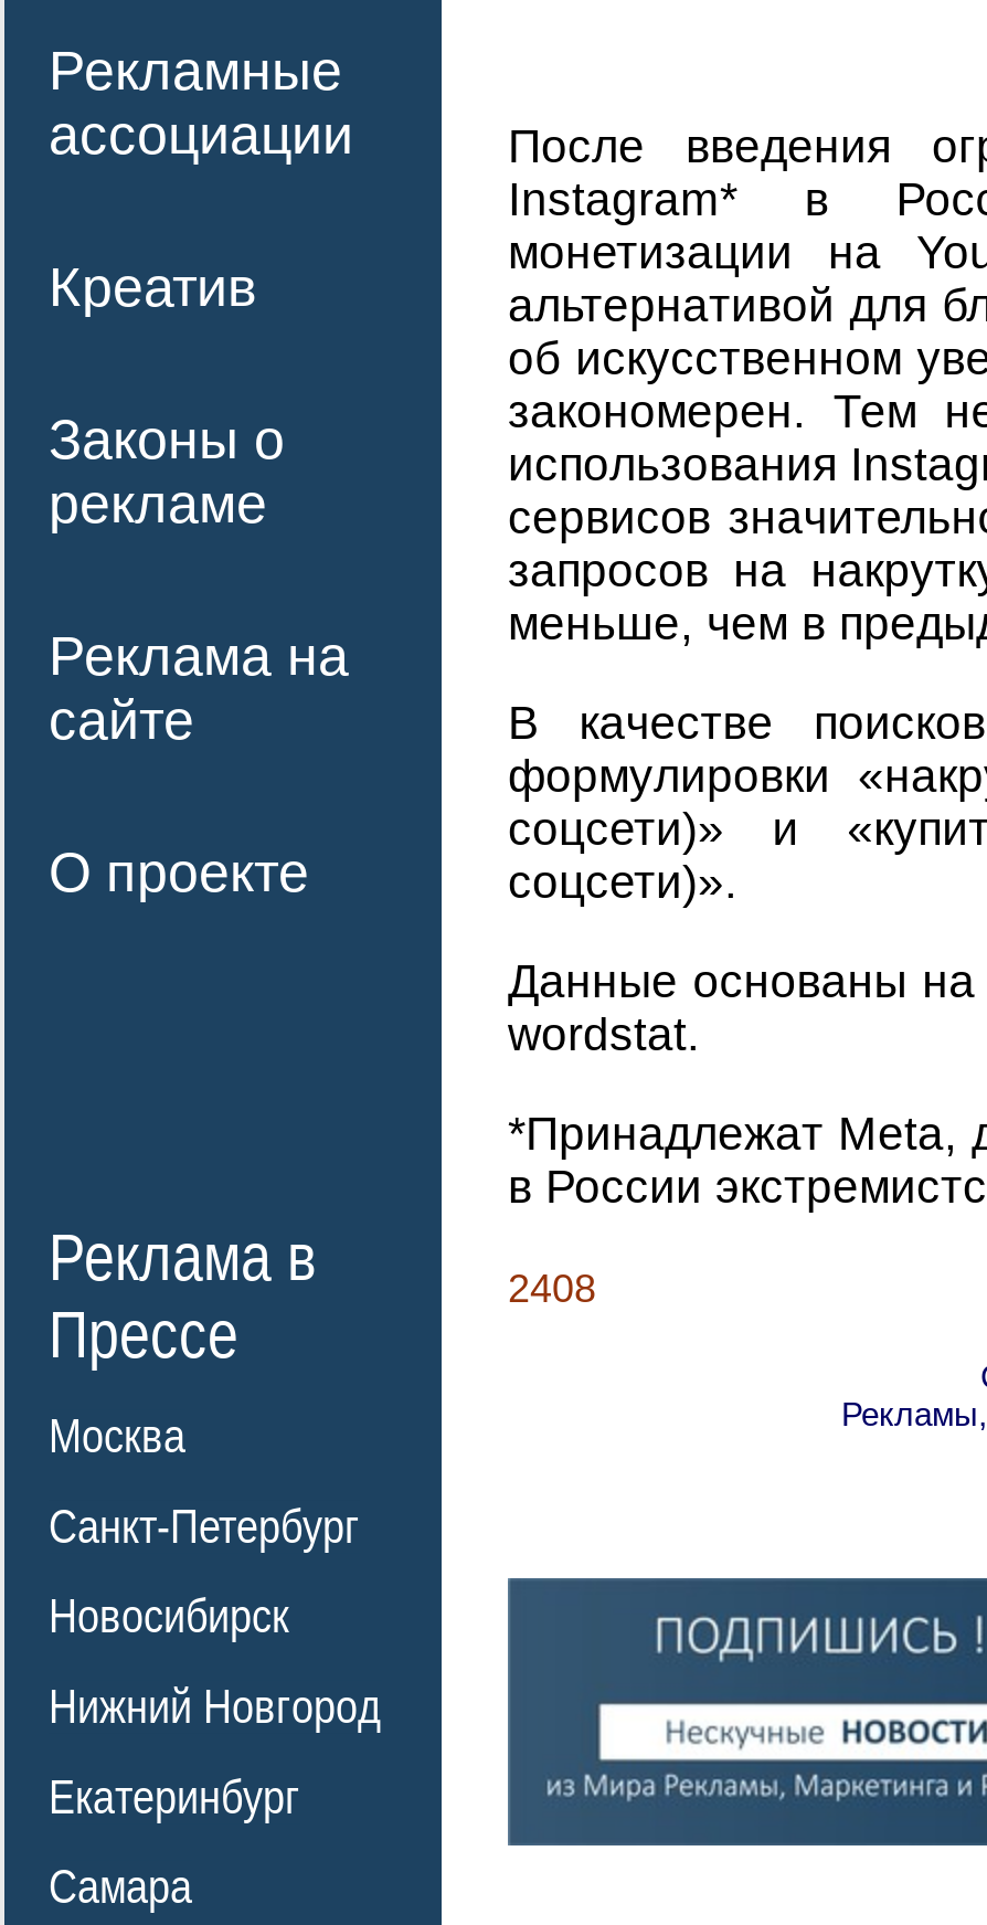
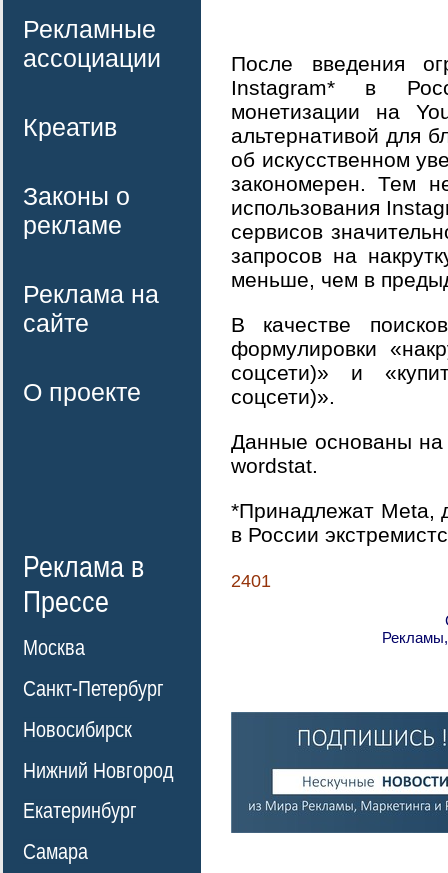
- 2408
+ 2401
